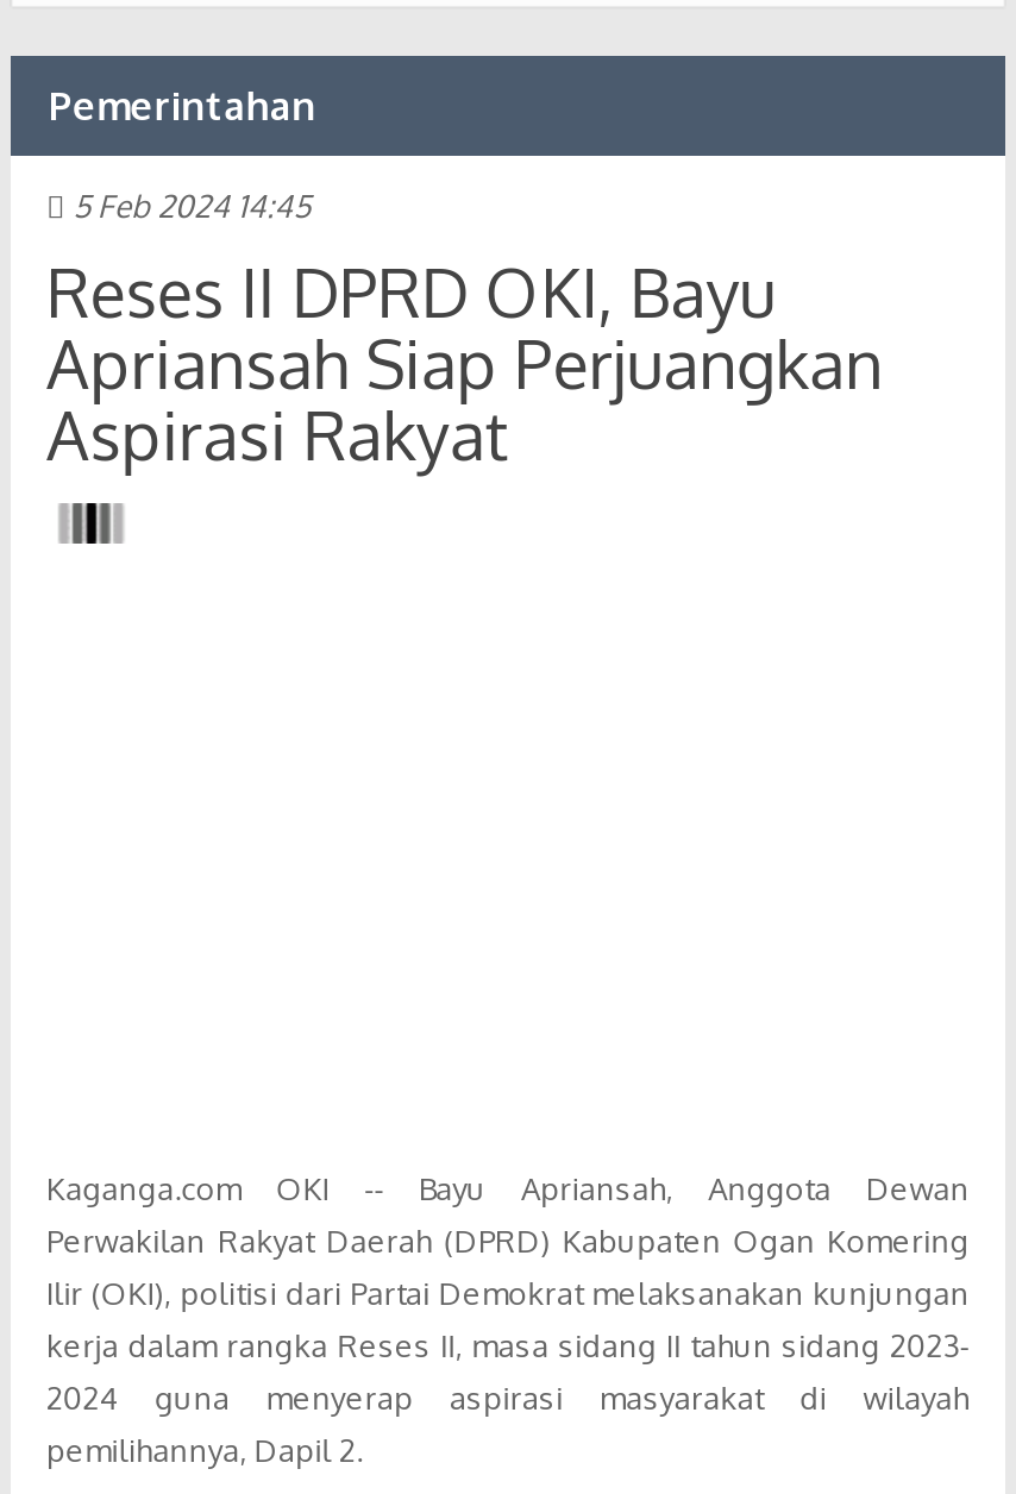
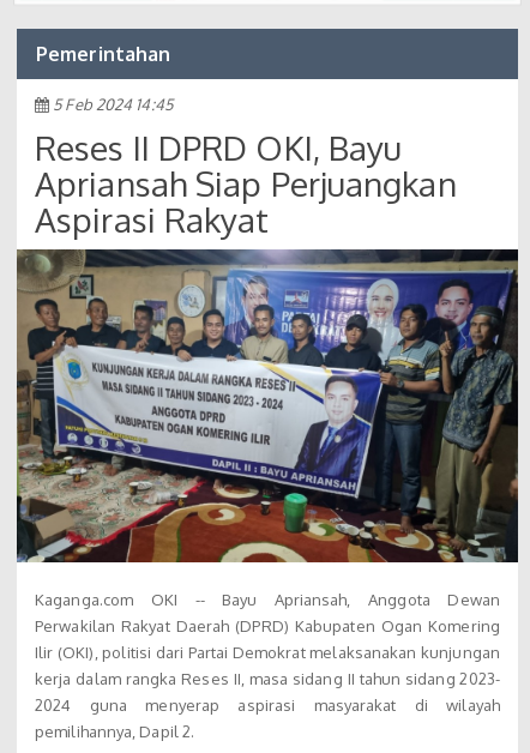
+ [image]
